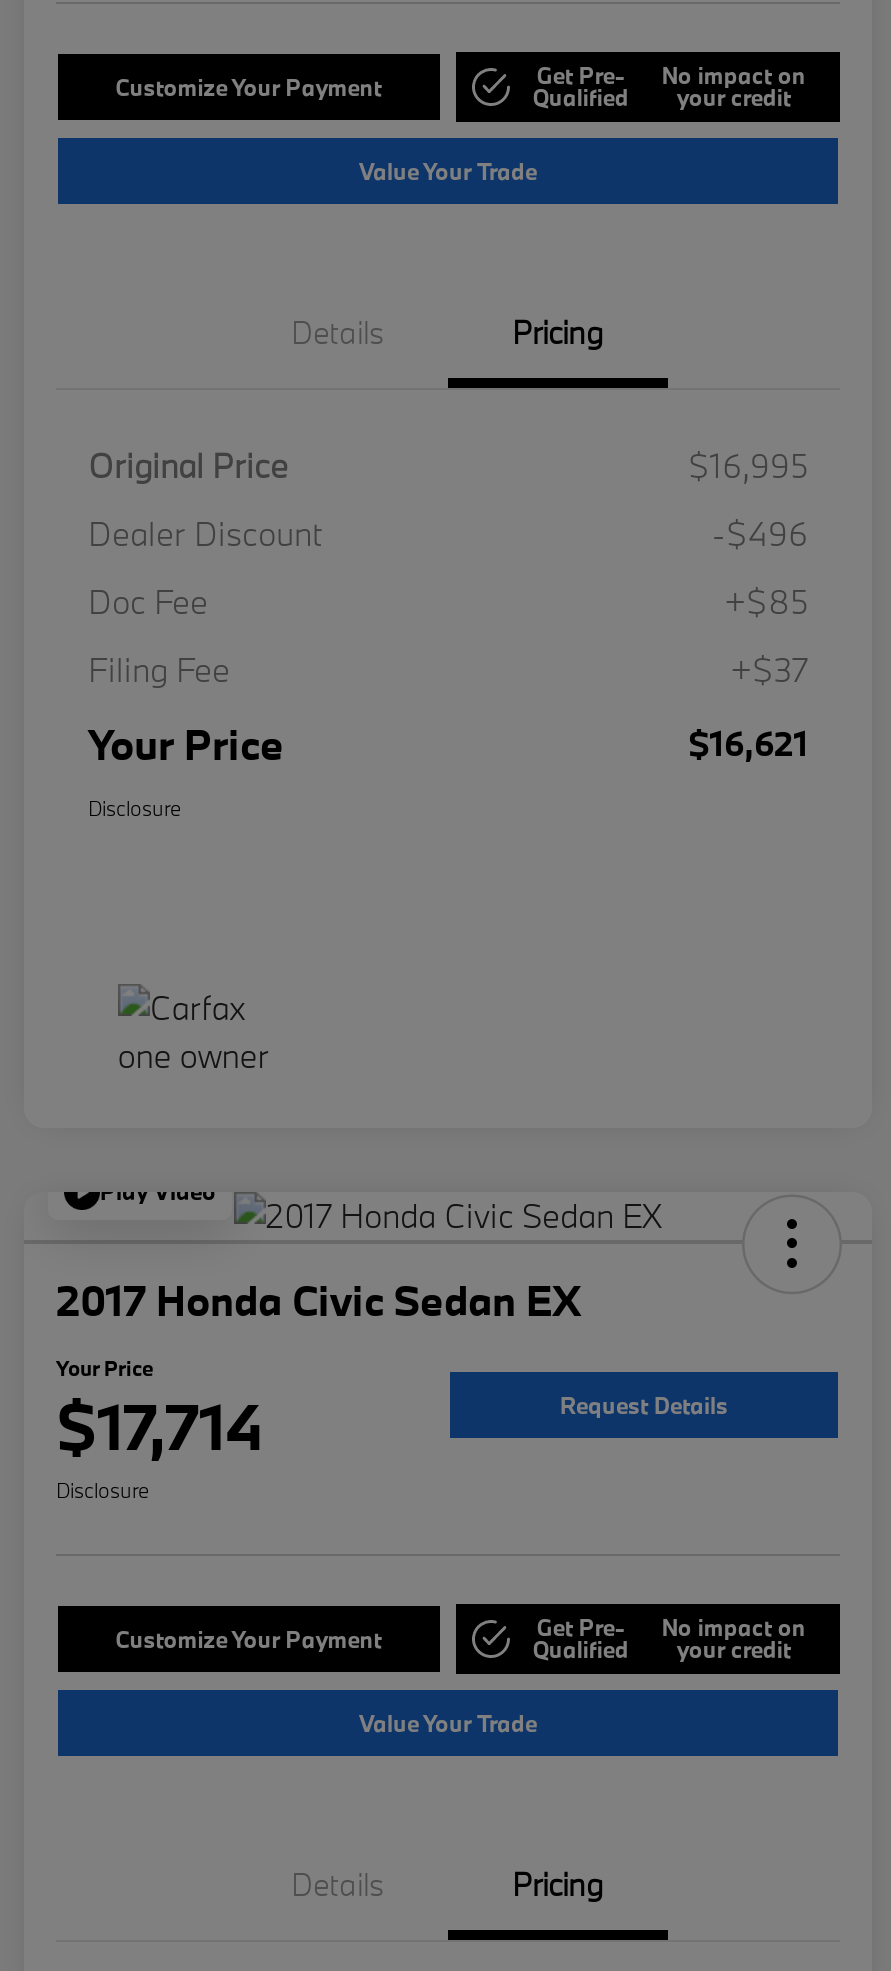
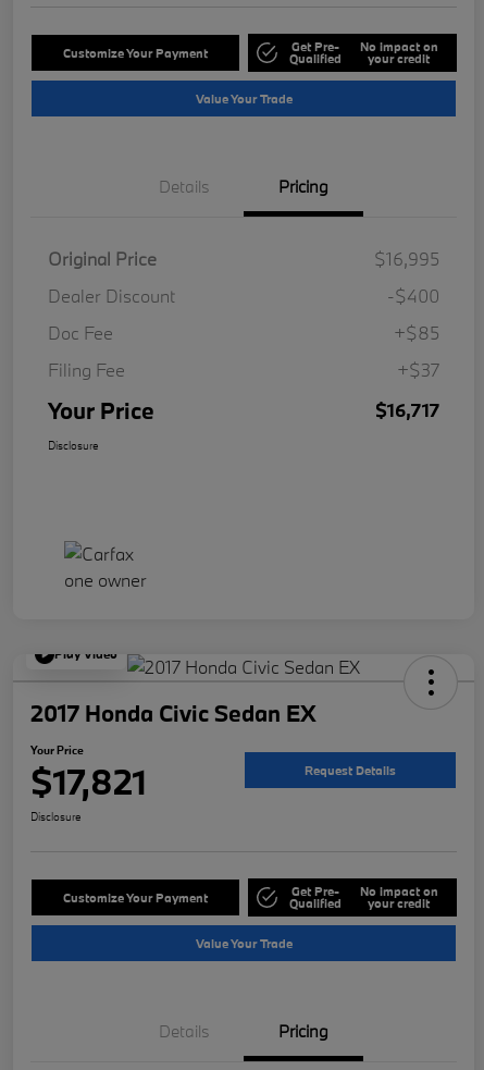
- -$496
+ -$400

- $16,621
+ $16,717

- $17,714
+ $17,821
